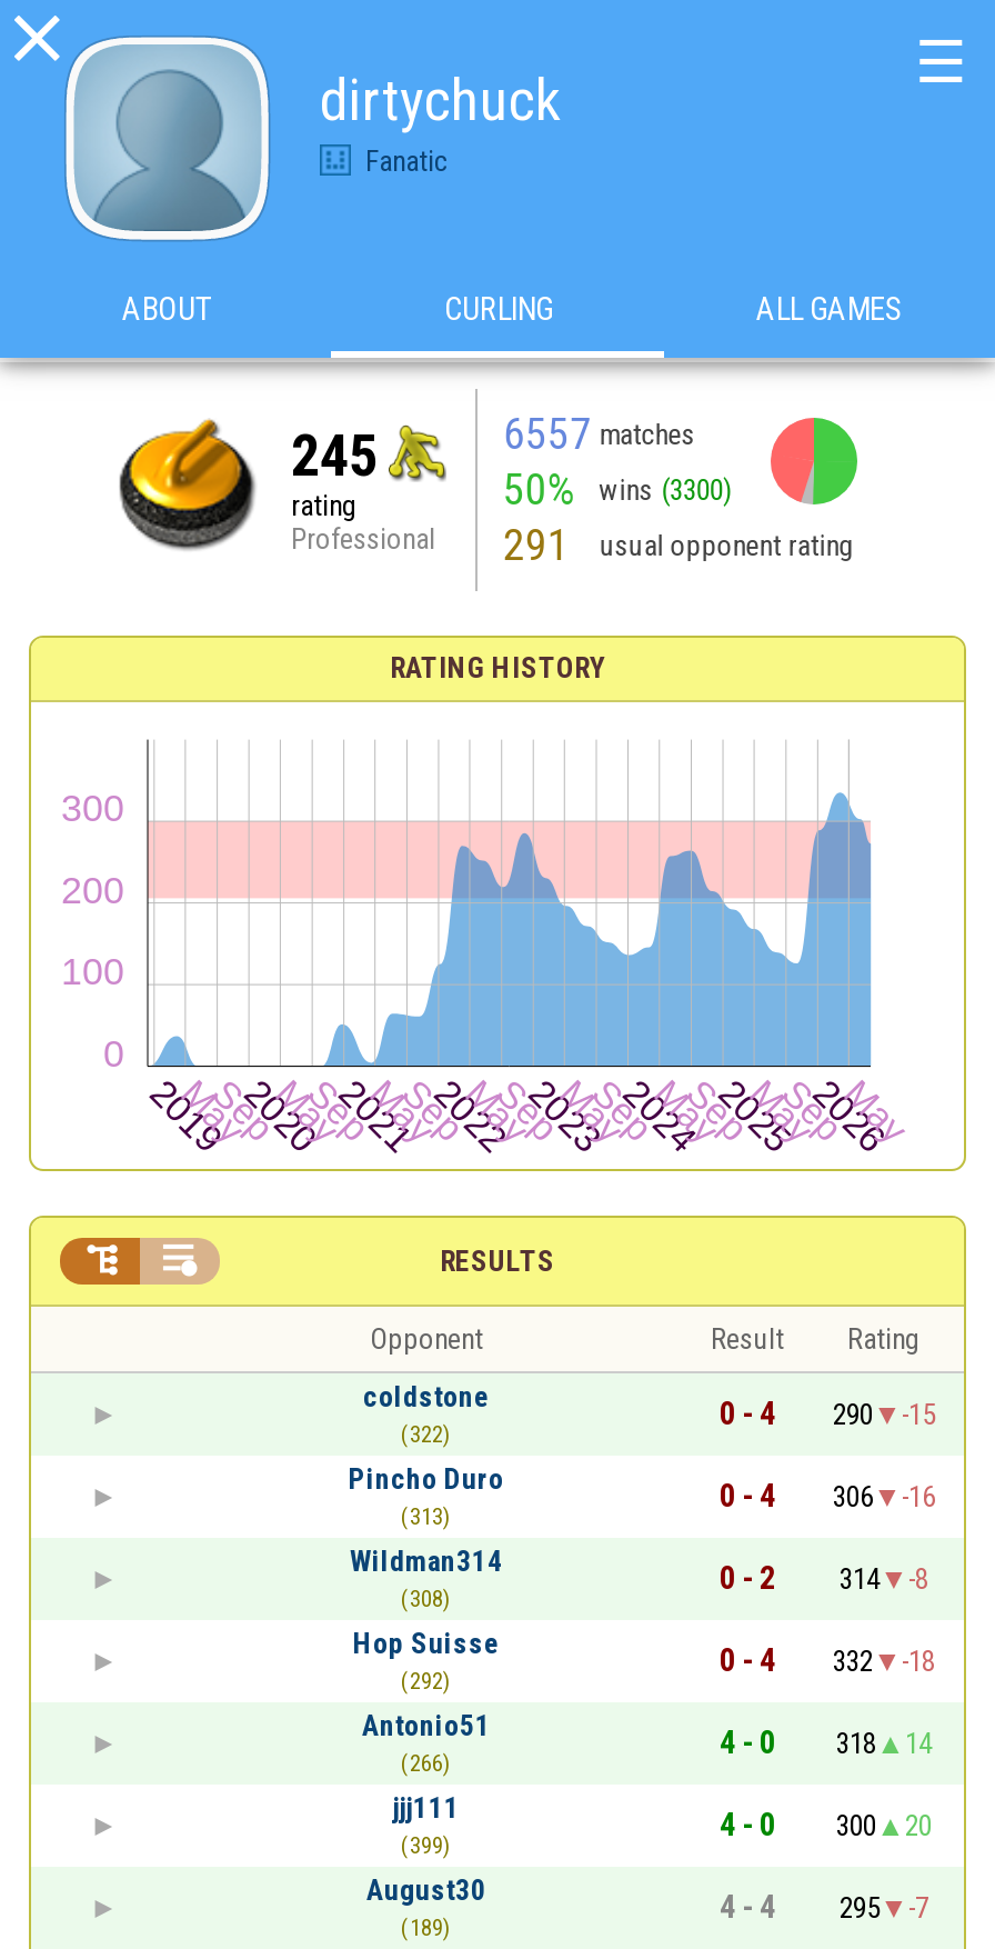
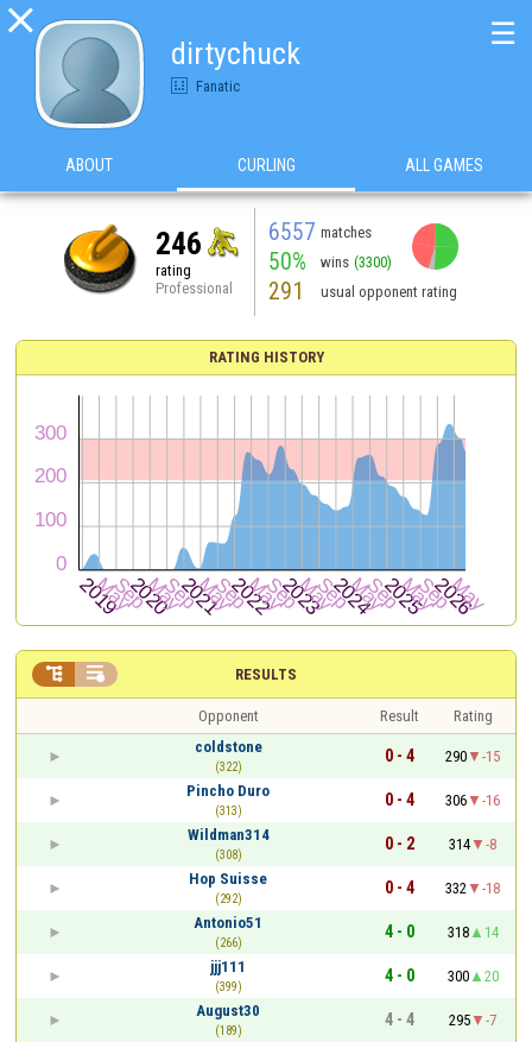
- 245
+ 246
